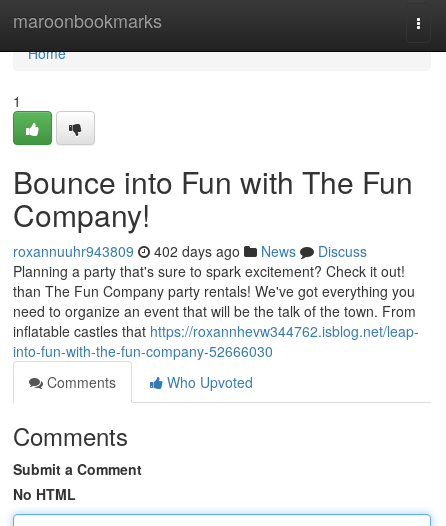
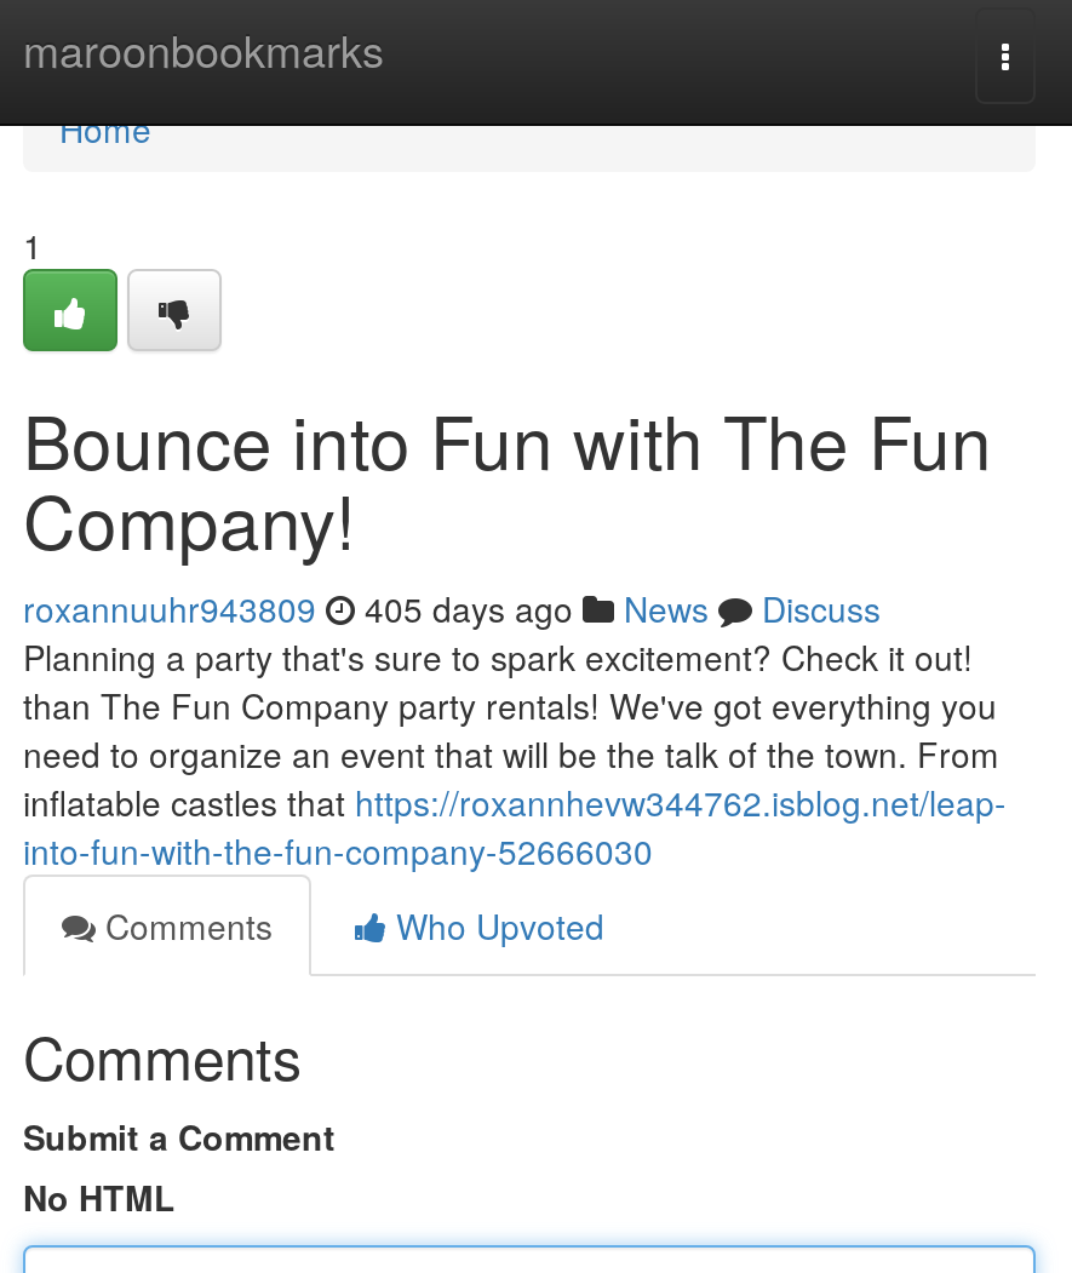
- roxannuuhr943809 402 days ago News Discuss
+ roxannuuhr943809 405 days ago News Discuss
